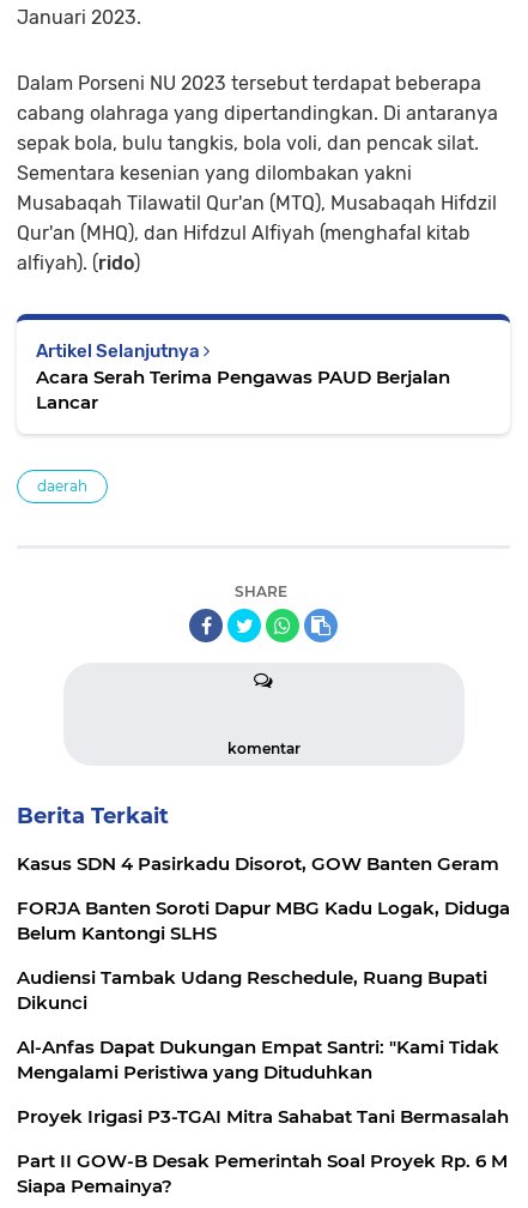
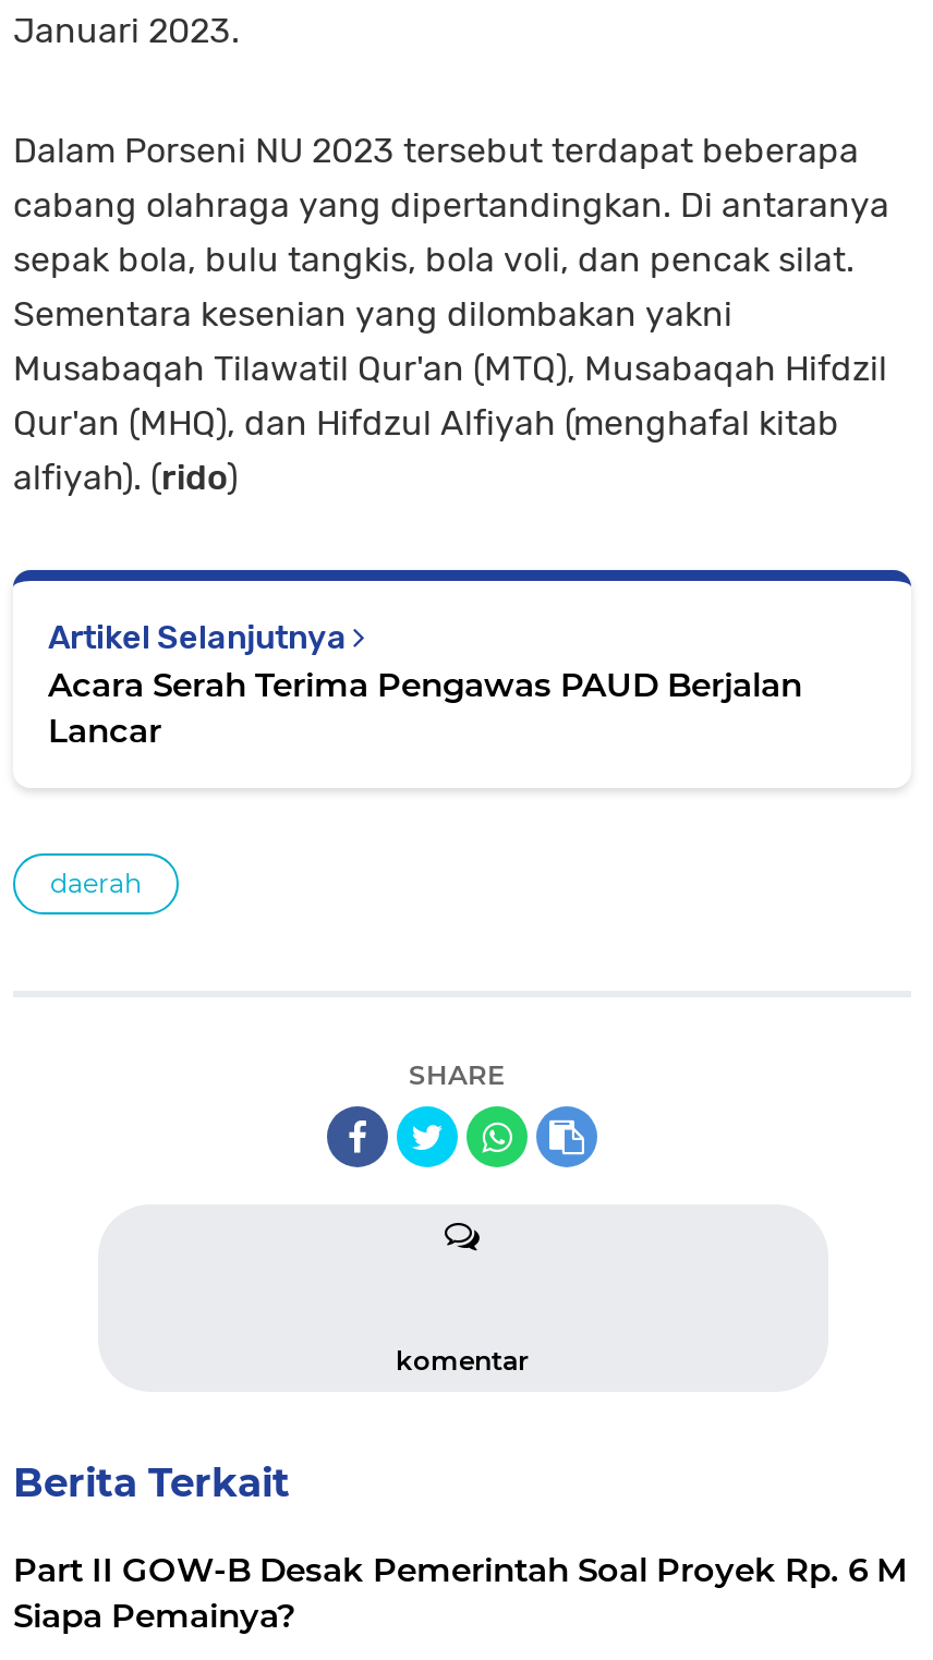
- Kasus SDN 4 Pasirkadu Disorot, GOW Banten Geram
- FORJA Banten Soroti Dapur MBG Kadu Logak, Diduga
- Belum Kantongi SLHS
- Audiensi Tambak Udang Reschedule, Ruang Bupati
- Dikunci
- Al-Anfas Dapat Dukungan Empat Santri: "Kami Tidak
- Mengalami Peristiwa yang Dituduhkan
- Proyek Irigasi P3-TGAI Mitra Sahabat Tani Bermasalah
